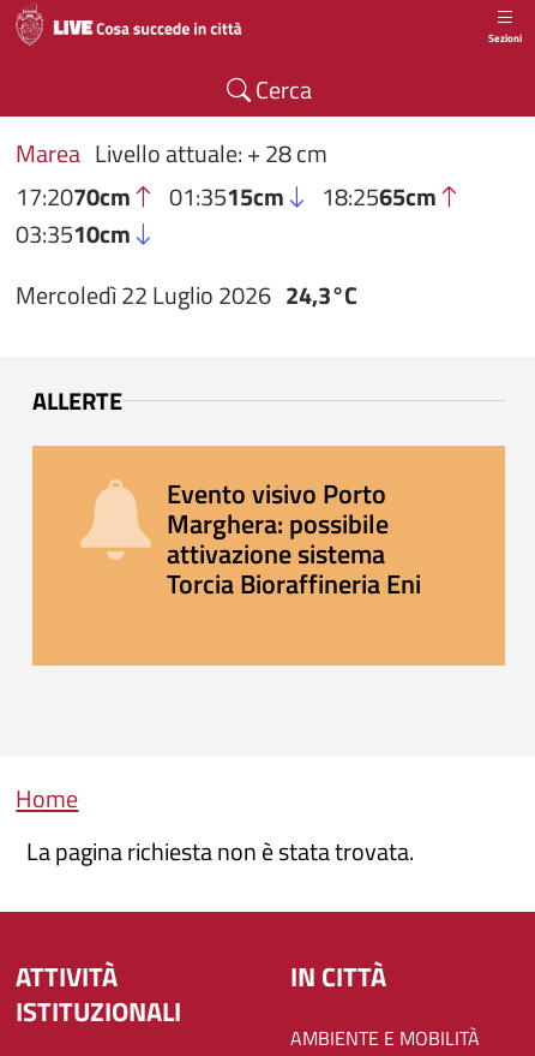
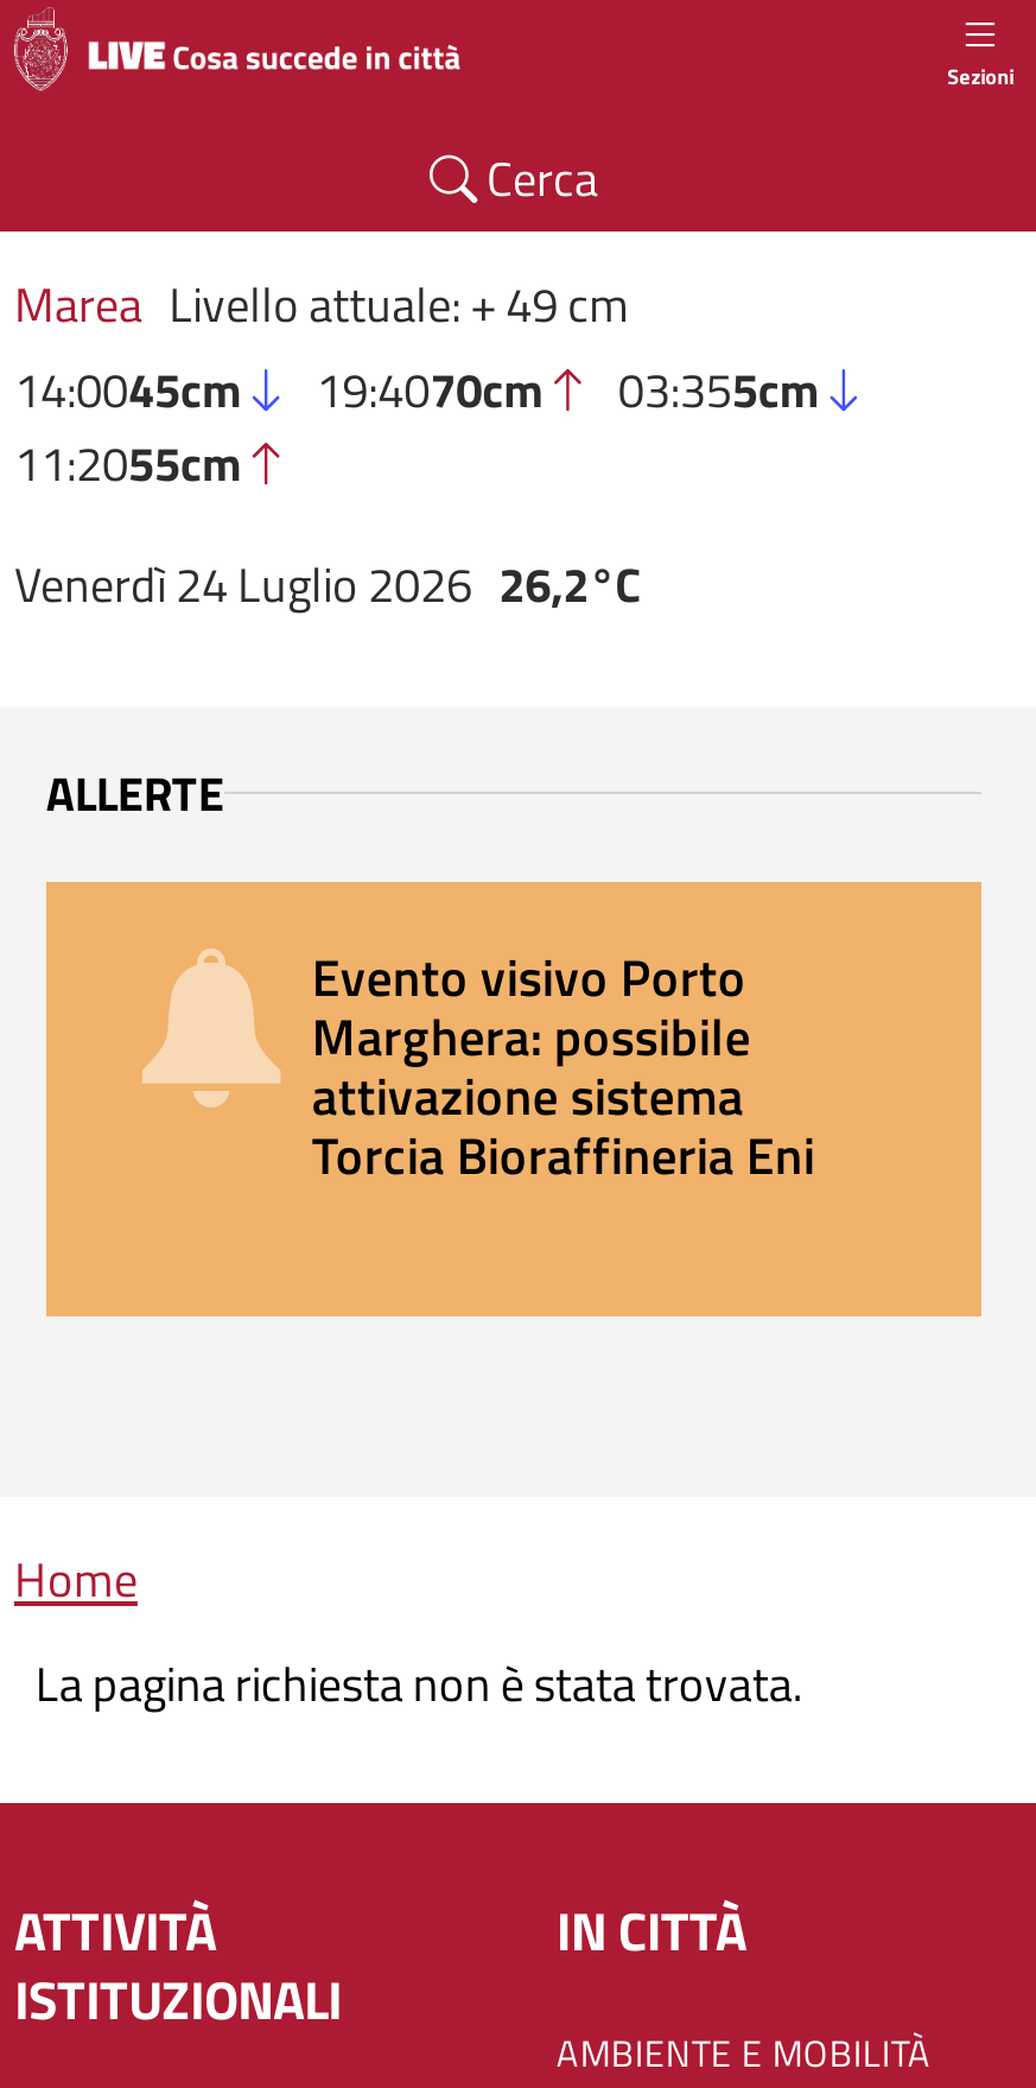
- Marea Livello attuale: + 28 cm
- 17:2070cm
- 01:3515cm
- 18:2565cm
- 03:3510cm
+ Marea Livello attuale: + 49 cm
+ 14:0045cm
+ 19:4070cm
+ 03:355cm
+ 11:2055cm

- Mercoledì 22 Luglio 2026 24,3°C
+ Venerdì 24 Luglio 2026 26,2°C
